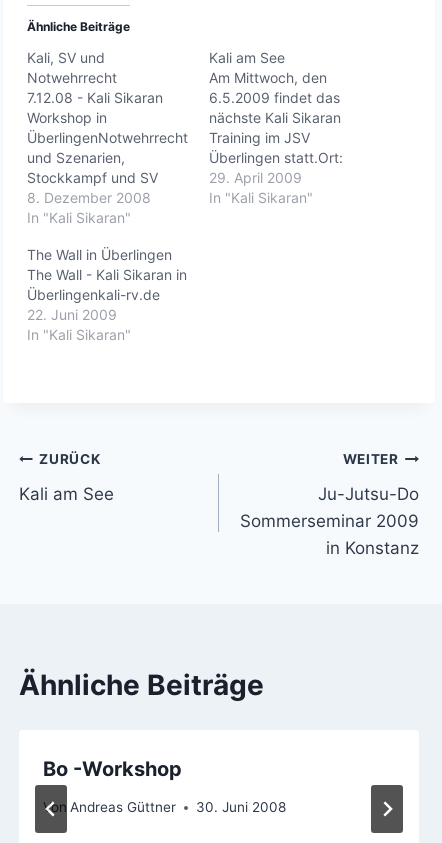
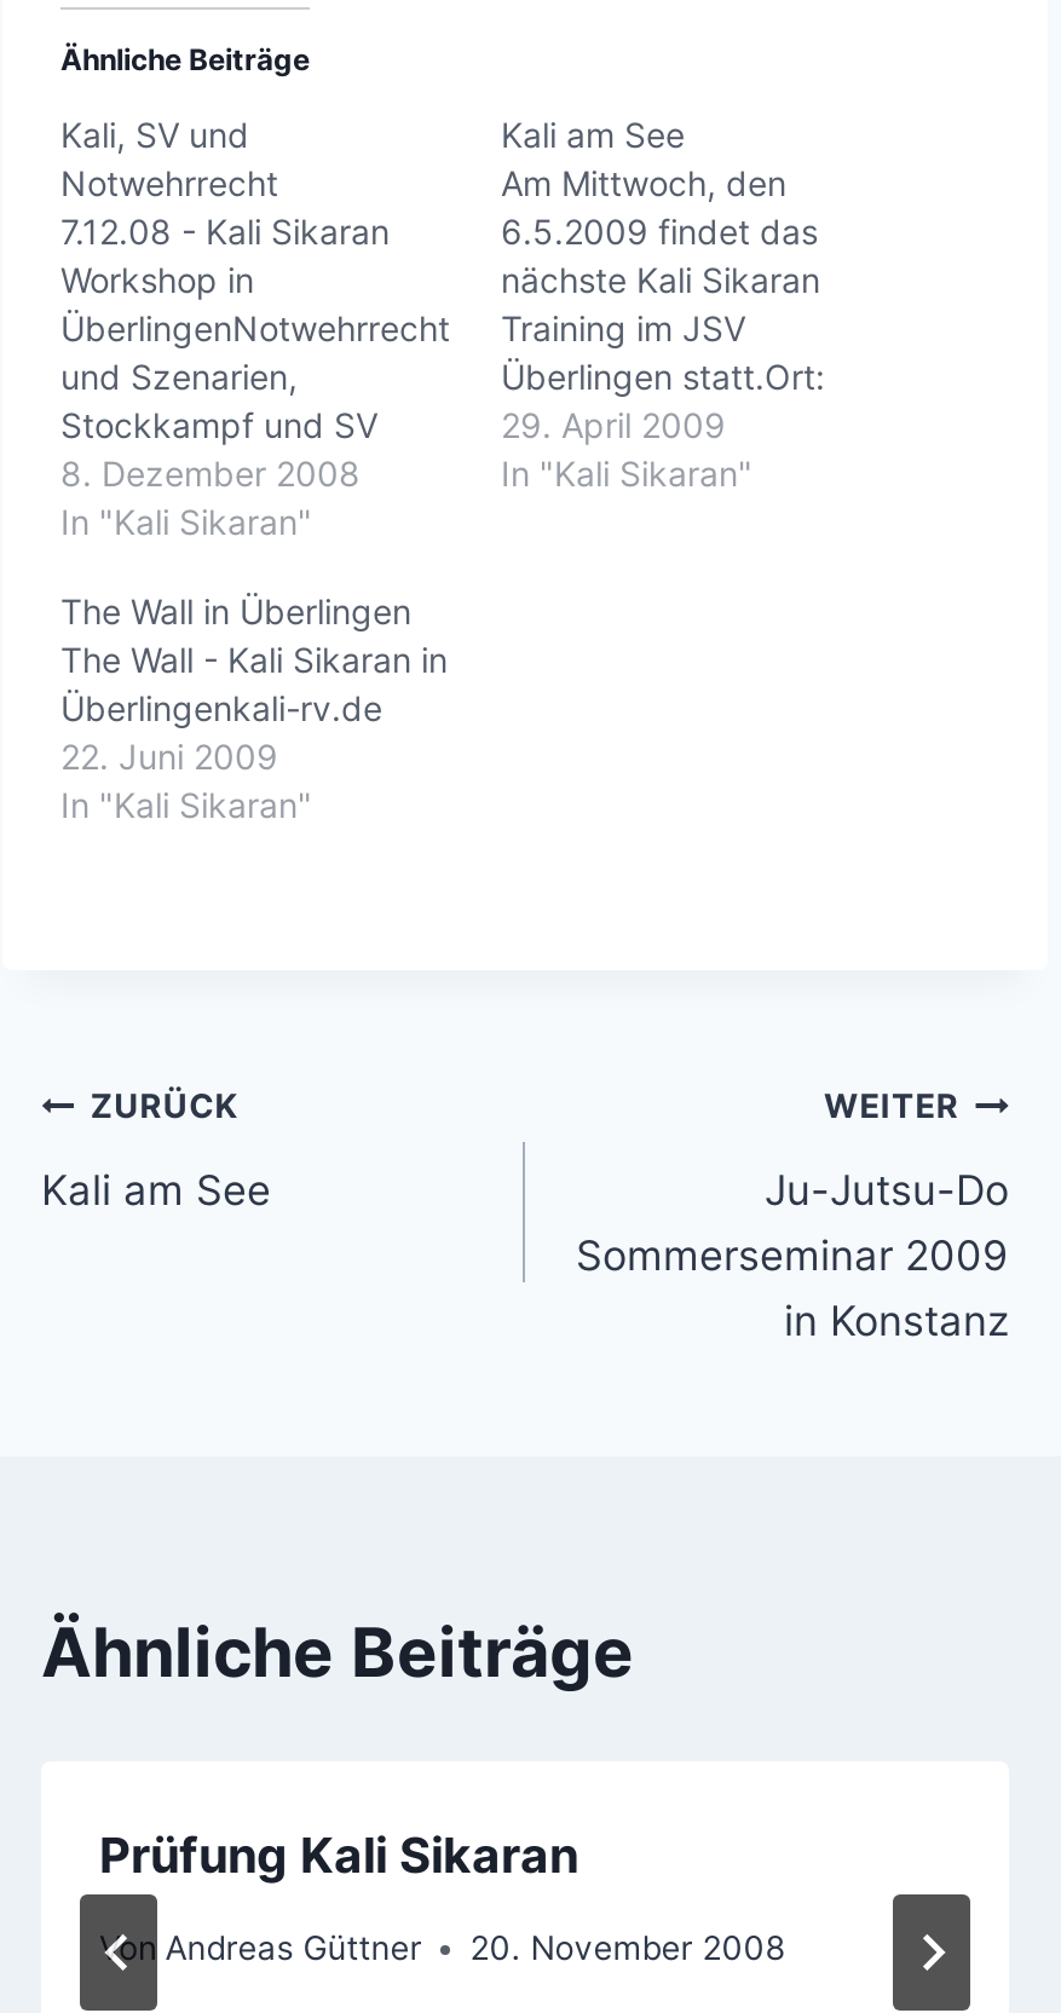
- Bo -Workshop
+ Prüfung Kali Sikaran

- 30. Juni 2008
+ 20. November 2008
